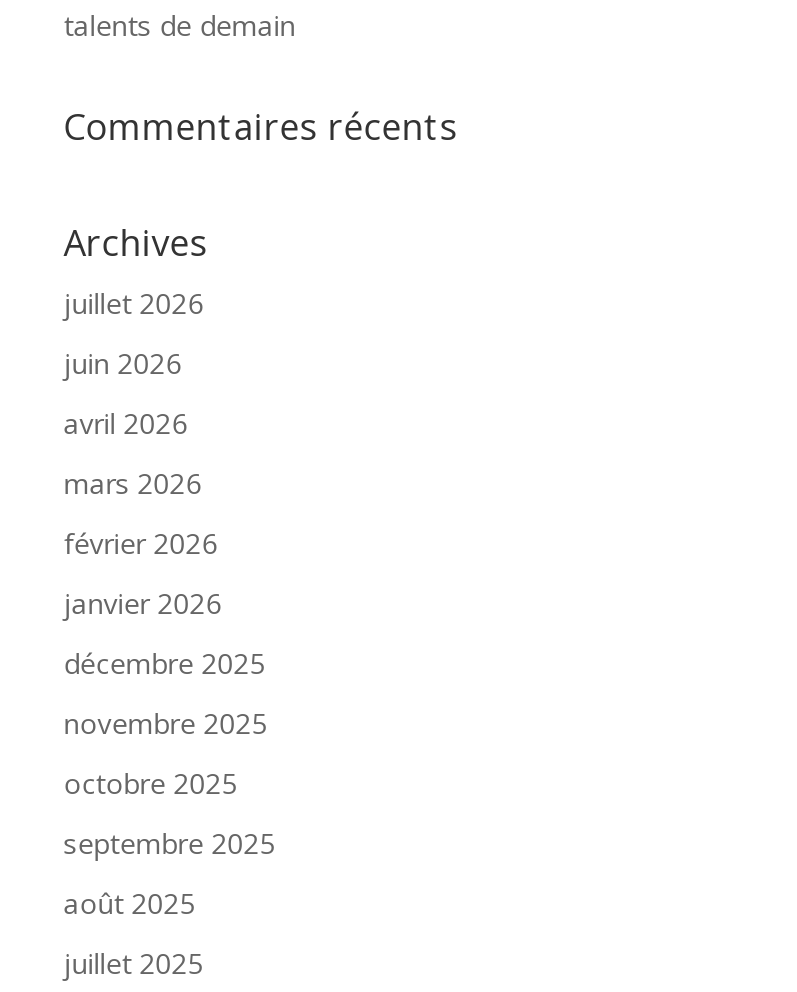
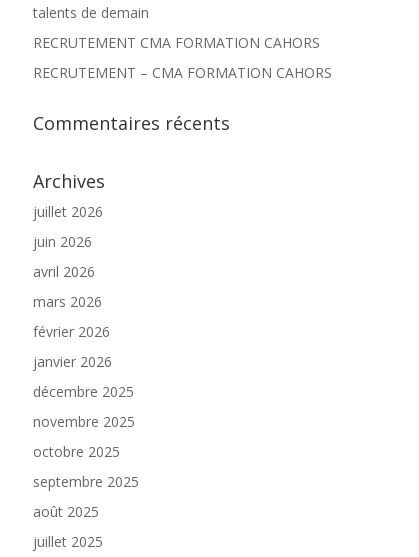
+ RECRUTEMENT CMA FORMATION CAHORS
+ RECRUTEMENT – CMA FORMATION CAHORS
